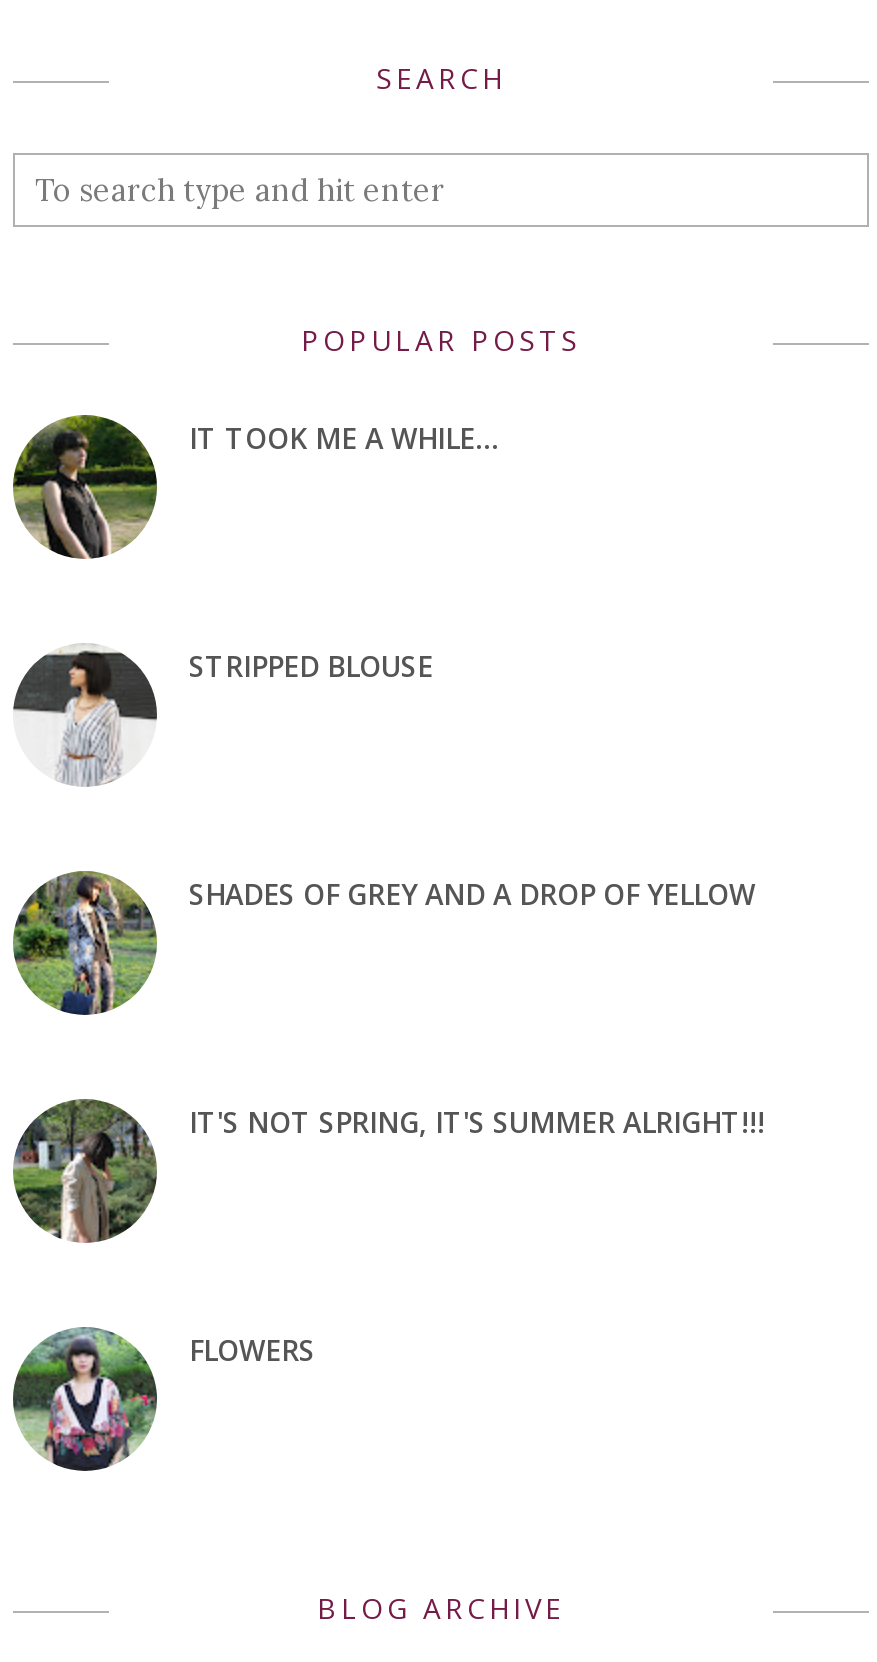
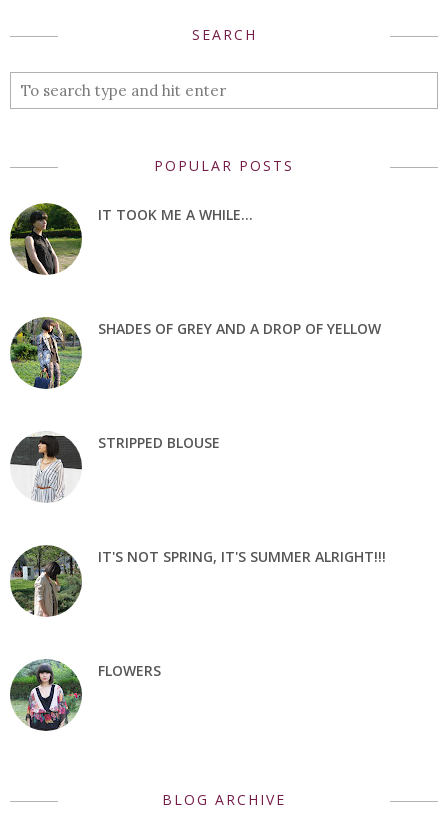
moved down: [image] | STRIPPED BLOUSE

moved up: [image] | SHADES OF GREY AND A DROP OF YELLOW
